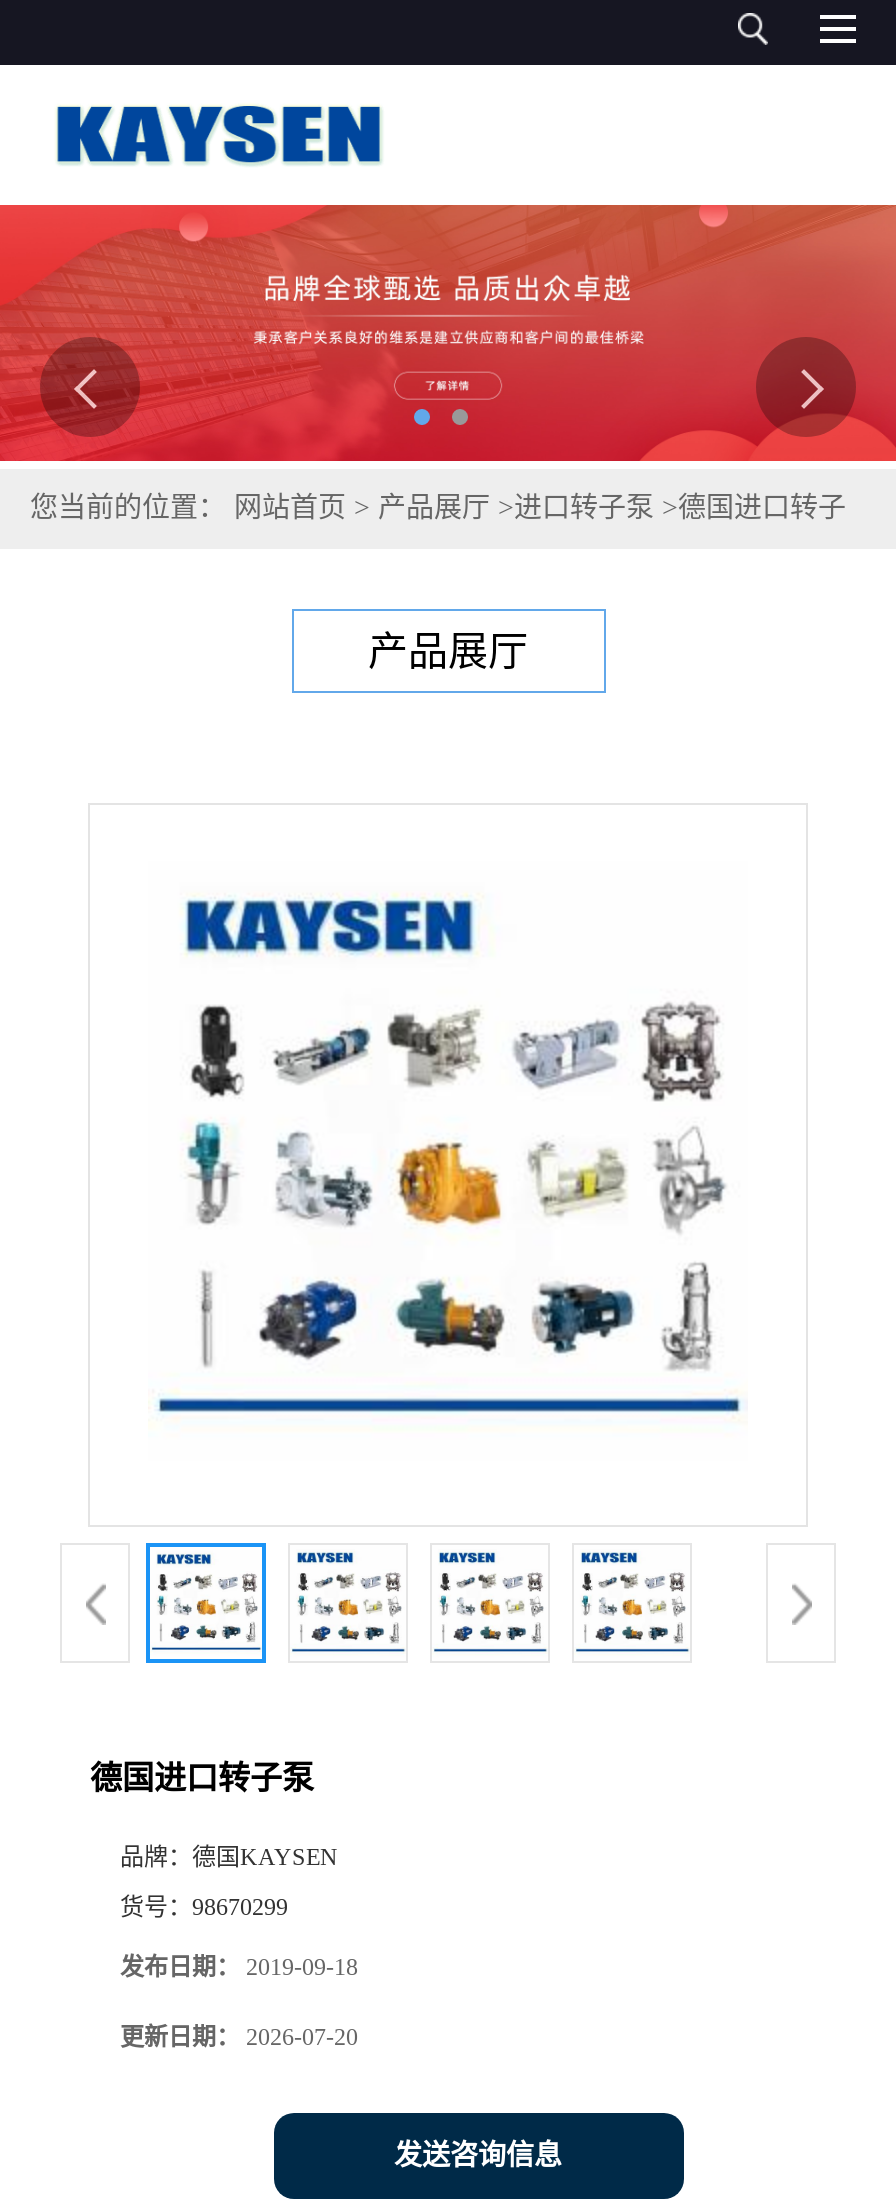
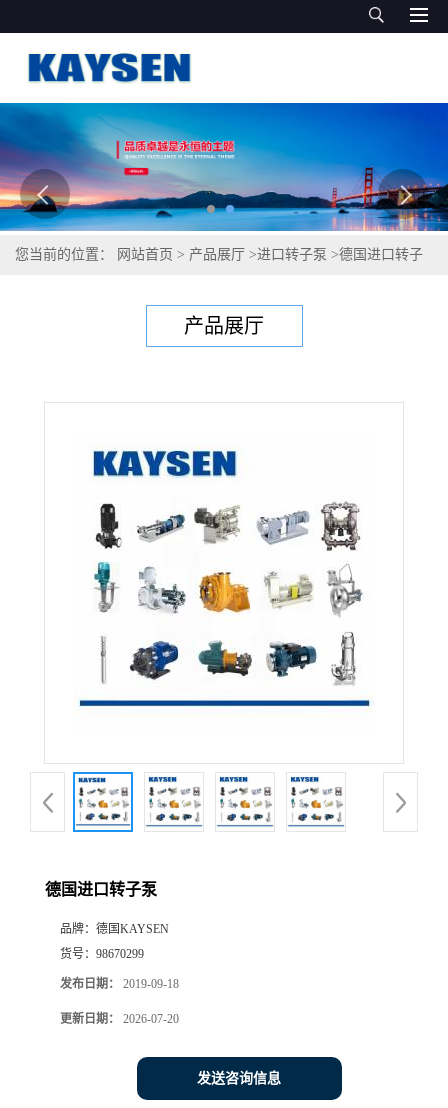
- [image]
+ [image]
